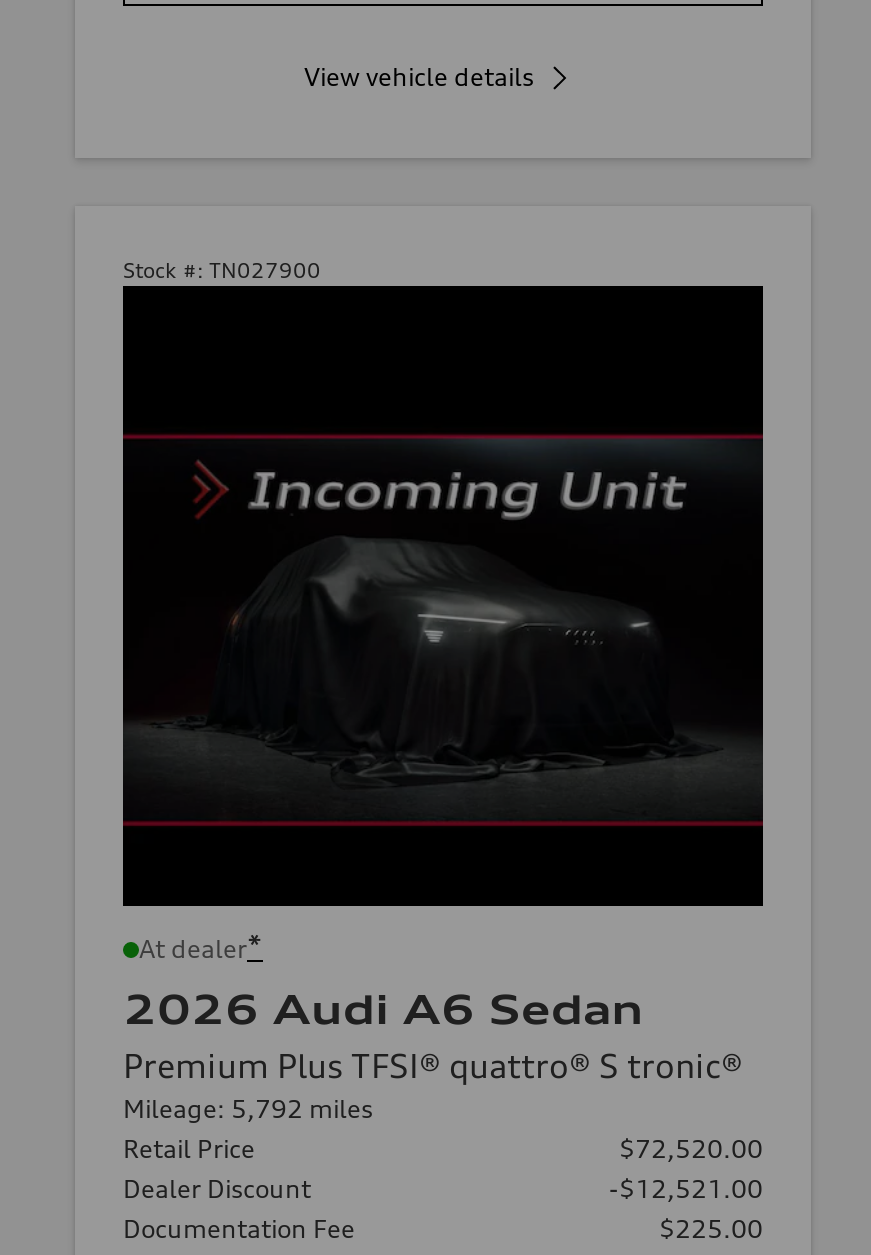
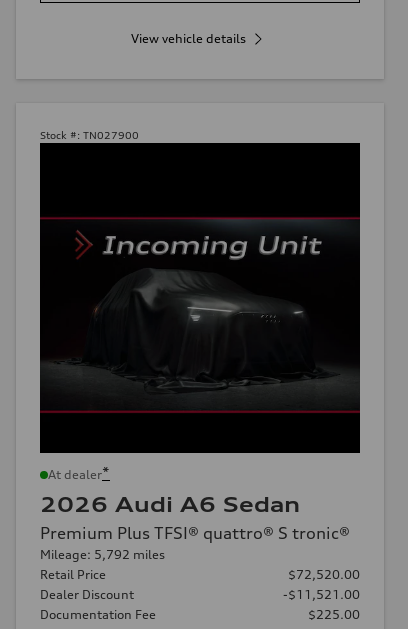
- -$12,521.00
+ -$11,521.00
